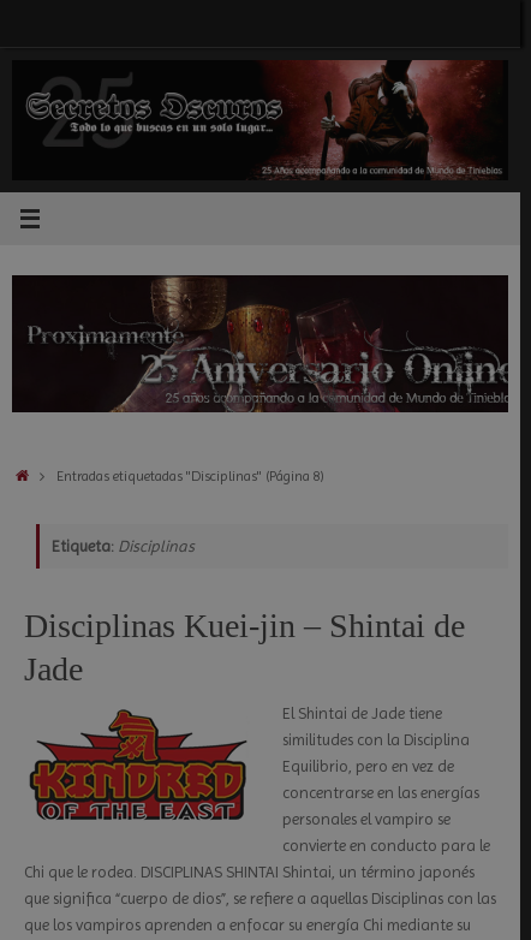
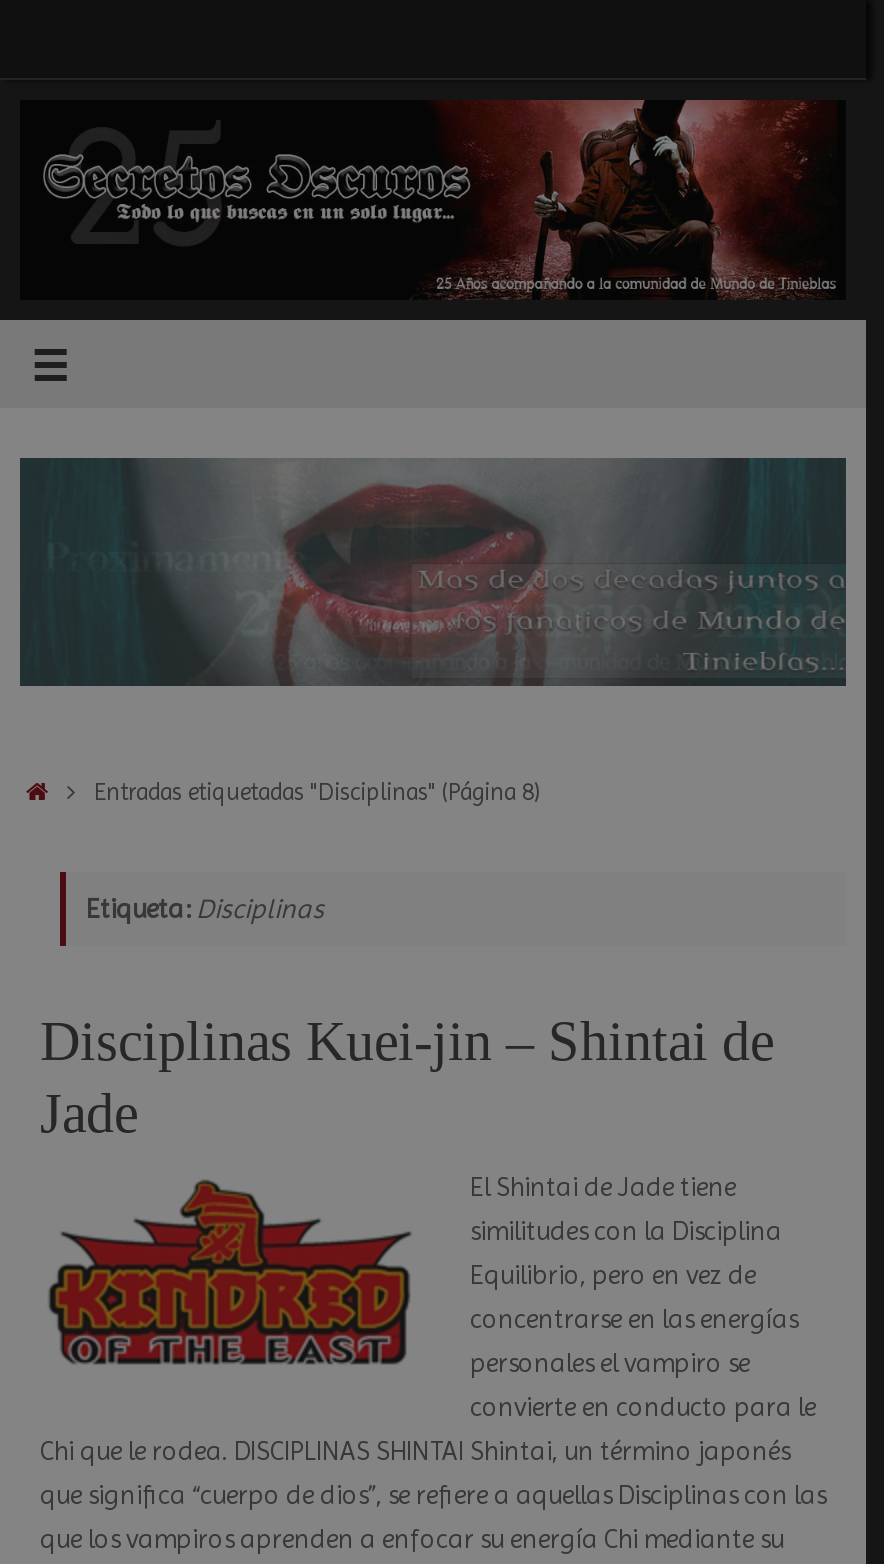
- [image]
+ [image]
